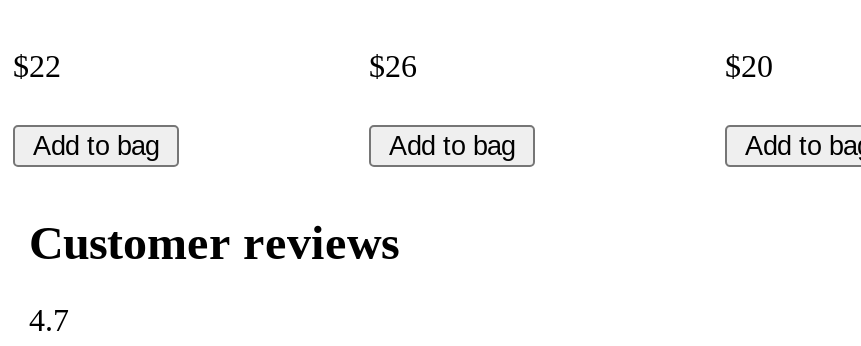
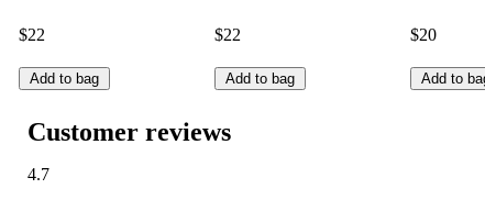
- $26
+ $22
